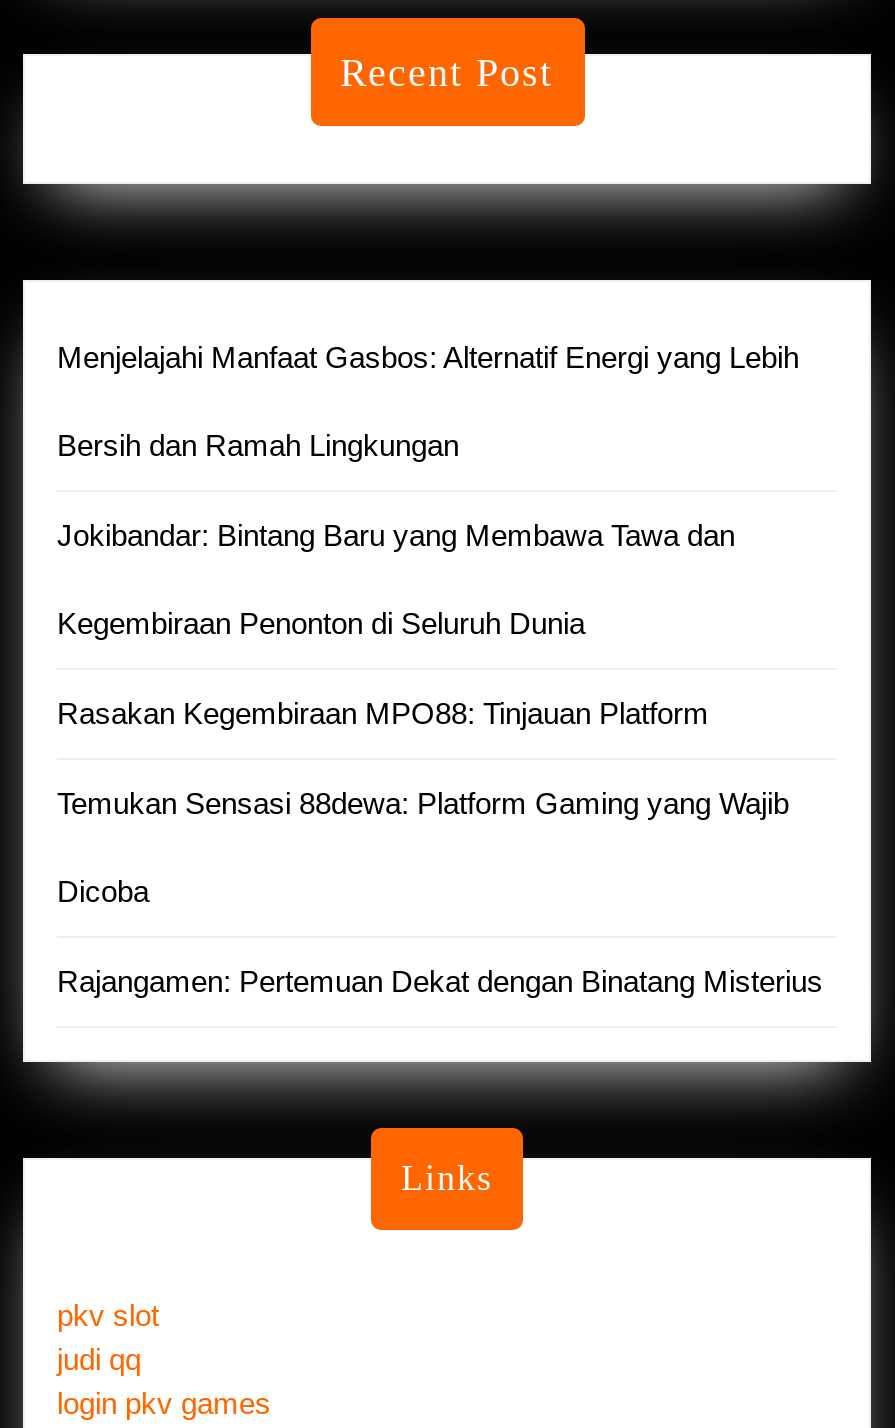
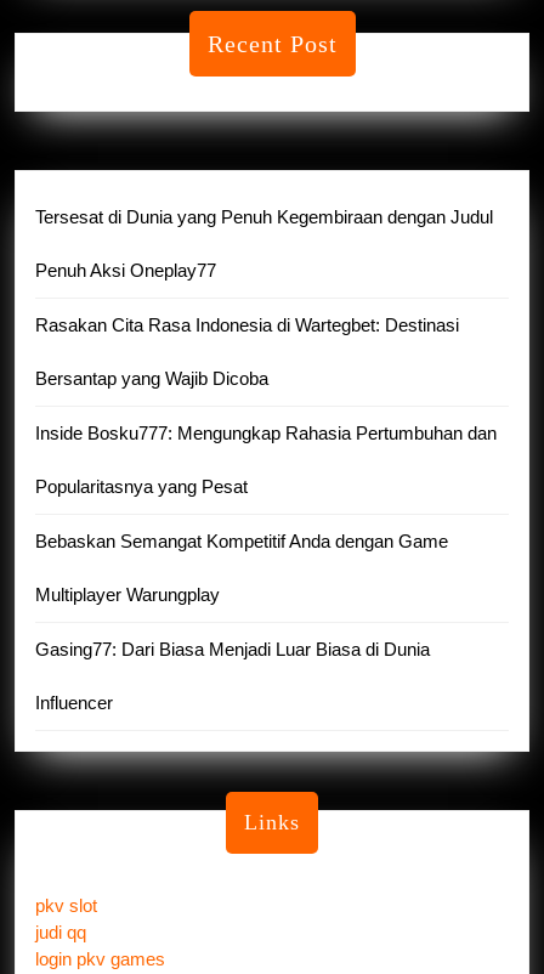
- Menjelajahi Manfaat Gasbos: Alternatif Energi yang Lebih
- Bersih dan Ramah Lingkungan
- Jokibandar: Bintang Baru yang Membawa Tawa dan
- Kegembiraan Penonton di Seluruh Dunia
- Rasakan Kegembiraan MPO88: Tinjauan Platform
- Temukan Sensasi 88dewa: Platform Gaming yang Wajib
- Dicoba
- Rajangamen: Pertemuan Dekat dengan Binatang Misterius
+ Tersesat di Dunia yang Penuh Kegembiraan dengan Judul
+ Penuh Aksi Oneplay77
+ Rasakan Cita Rasa Indonesia di Wartegbet: Destinasi
+ Bersantap yang Wajib Dicoba
+ Inside Bosku777: Mengungkap Rahasia Pertumbuhan dan
+ Popularitasnya yang Pesat
+ Bebaskan Semangat Kompetitif Anda dengan Game
+ Multiplayer Warungplay
+ Gasing77: Dari Biasa Menjadi Luar Biasa di Dunia
+ Influencer
